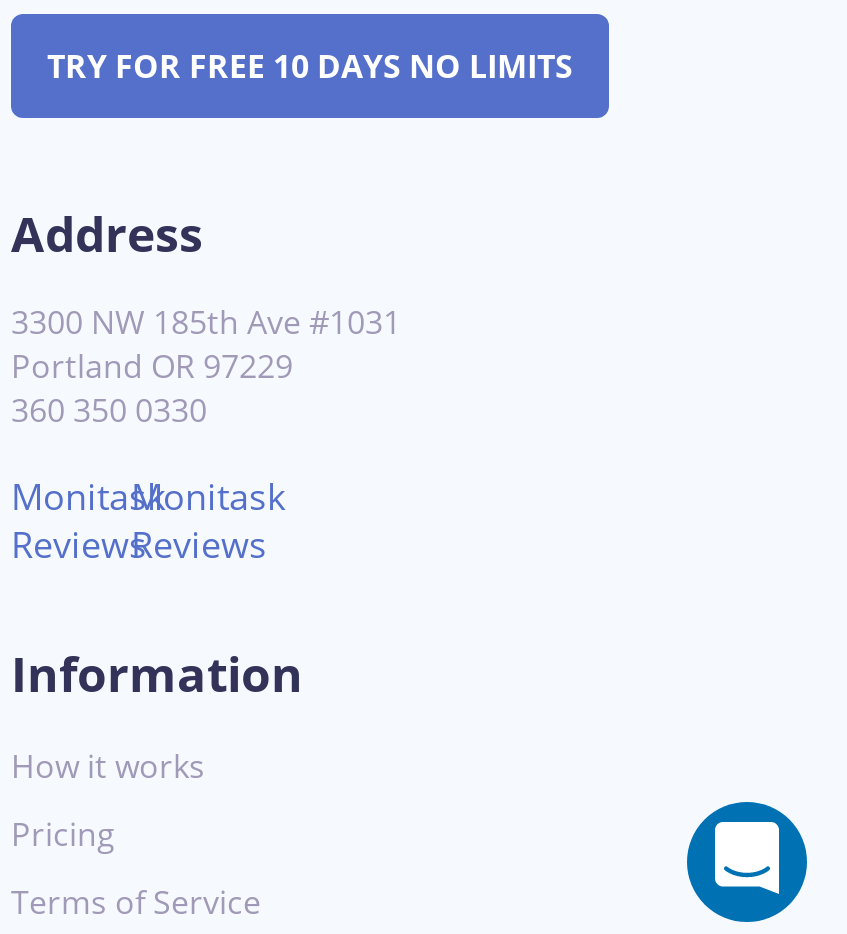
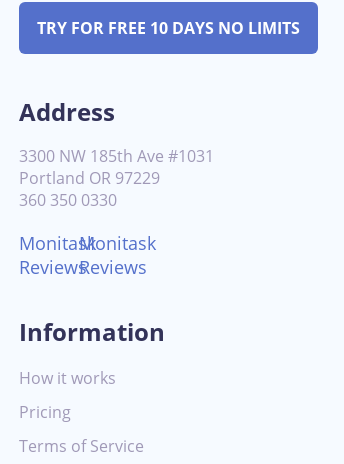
- [image]
